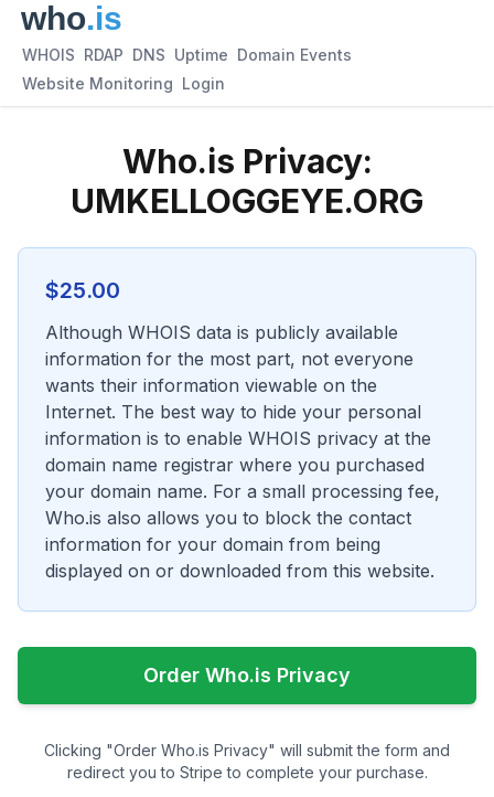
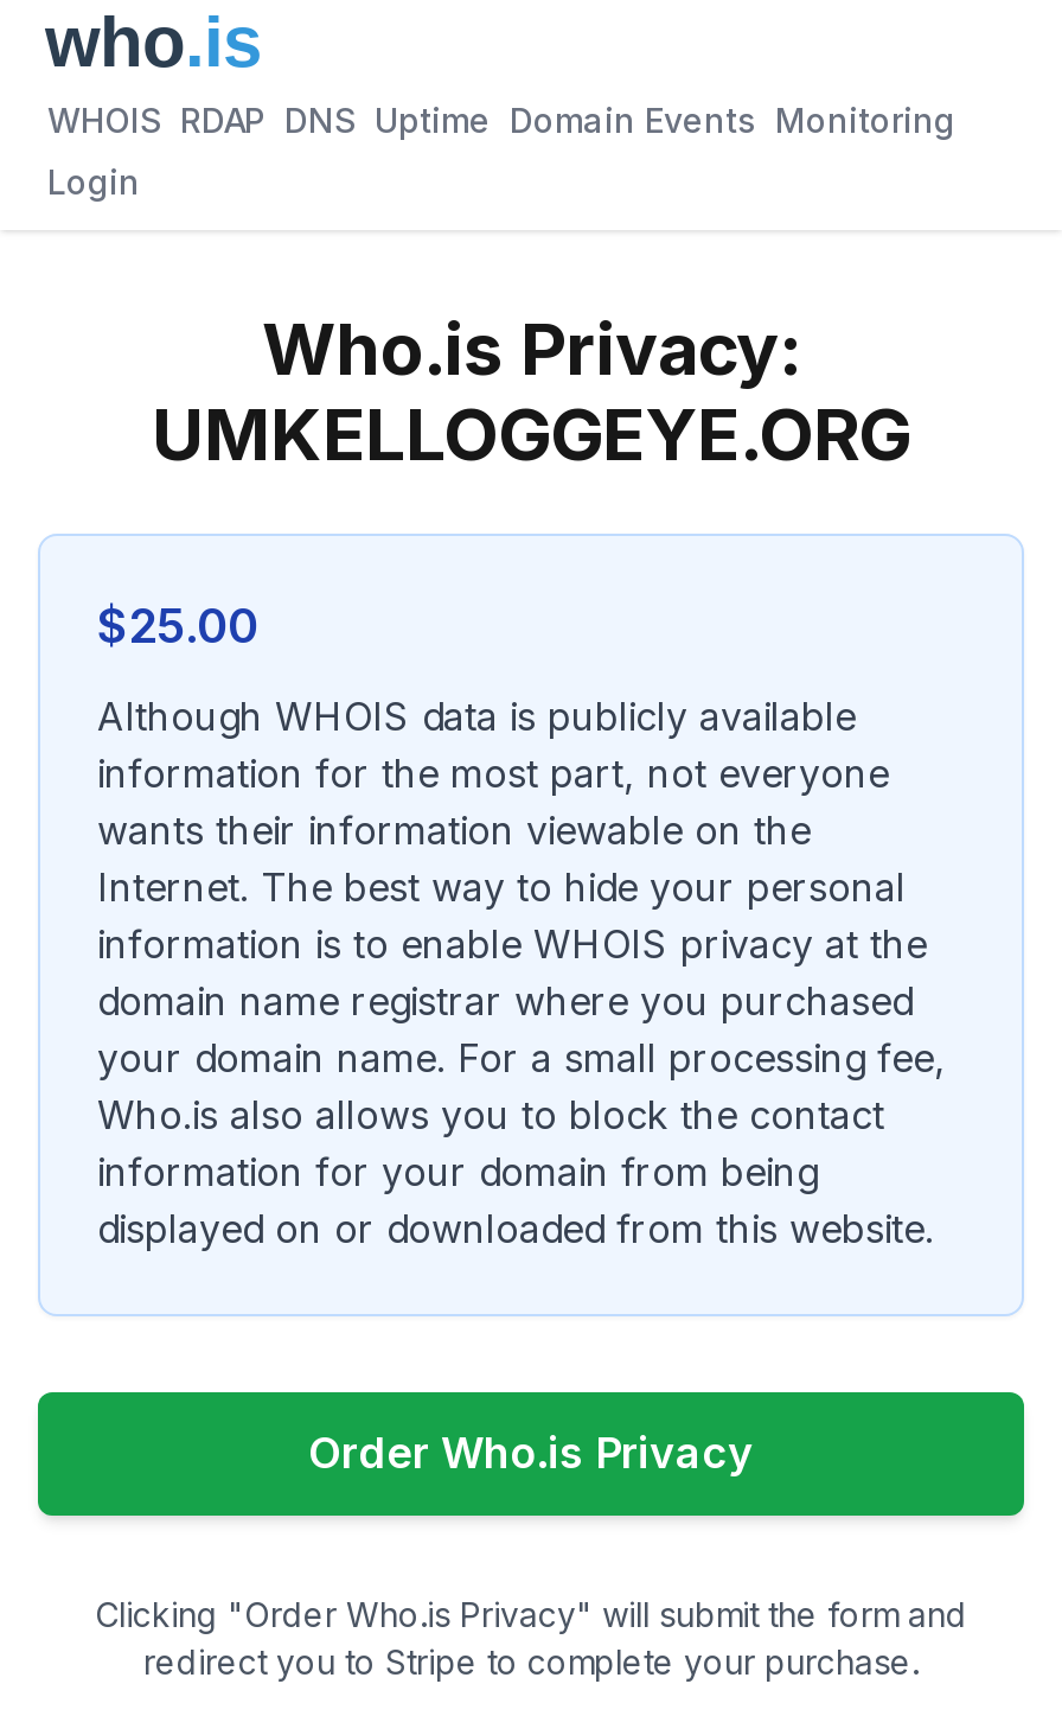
- WHOIS RDAP DNS Uptime Domain Events
+ WHOIS RDAP DNS Uptime Domain Events Monitoring

- Website Monitoring Login
+ Login
